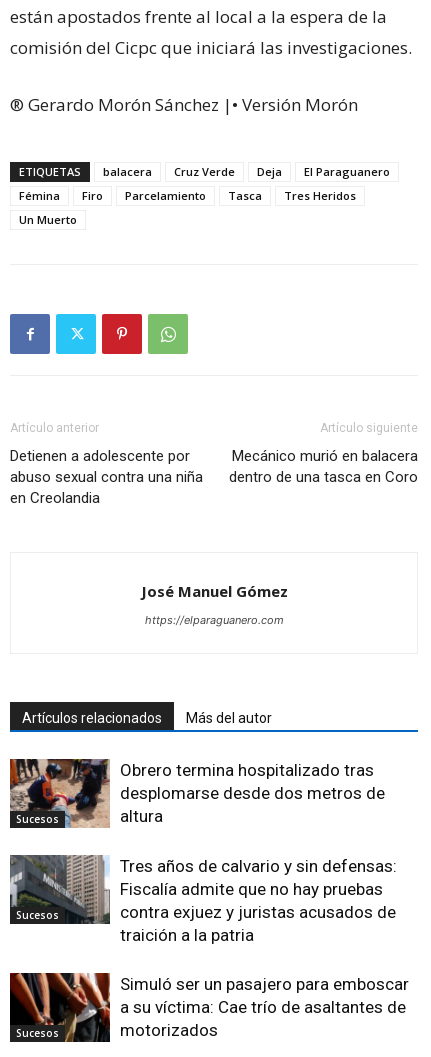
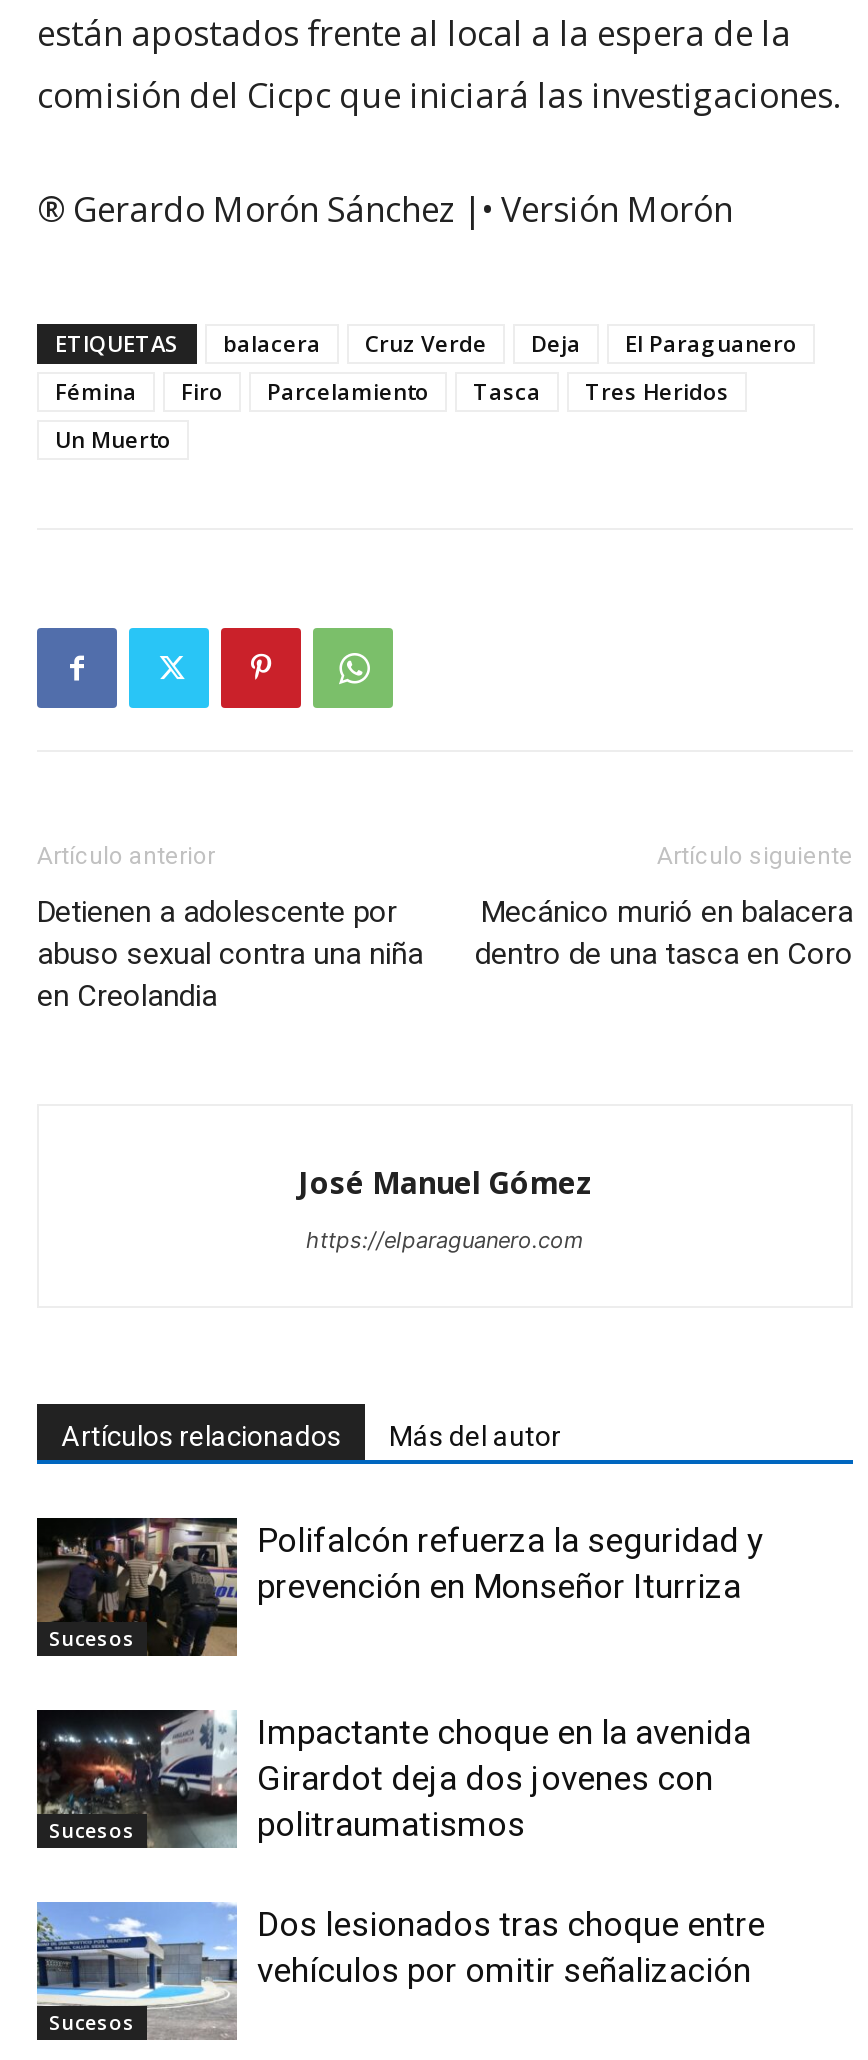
- [image]
- Obrero termina hospitalizado tras
- desplomarse desde dos metros de
- altura
+ [image]
+ Polifalcón refuerza la seguridad y
+ prevención en Monseñor Iturriza

- [image]
- Tres años de calvario y sin defensas:
- Fiscalía admite que no hay pruebas
- contra exjuez y juristas acusados de
- traición a la patria
+ [image]
+ Impactante choque en la avenida
+ Girardot deja dos jovenes con
+ politraumatismos

- [image]
- Simuló ser un pasajero para emboscar
- a su víctima: Cae trío de asaltantes de
- motorizados
+ [image]
+ Dos lesionados tras choque entre
+ vehículos por omitir señalización
